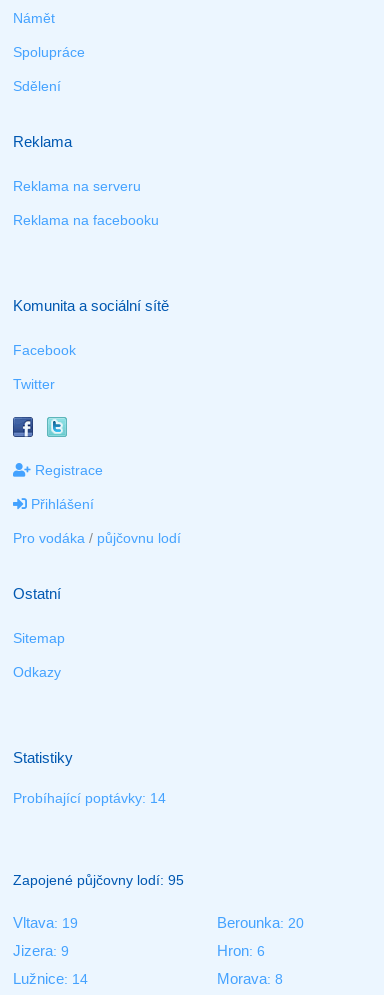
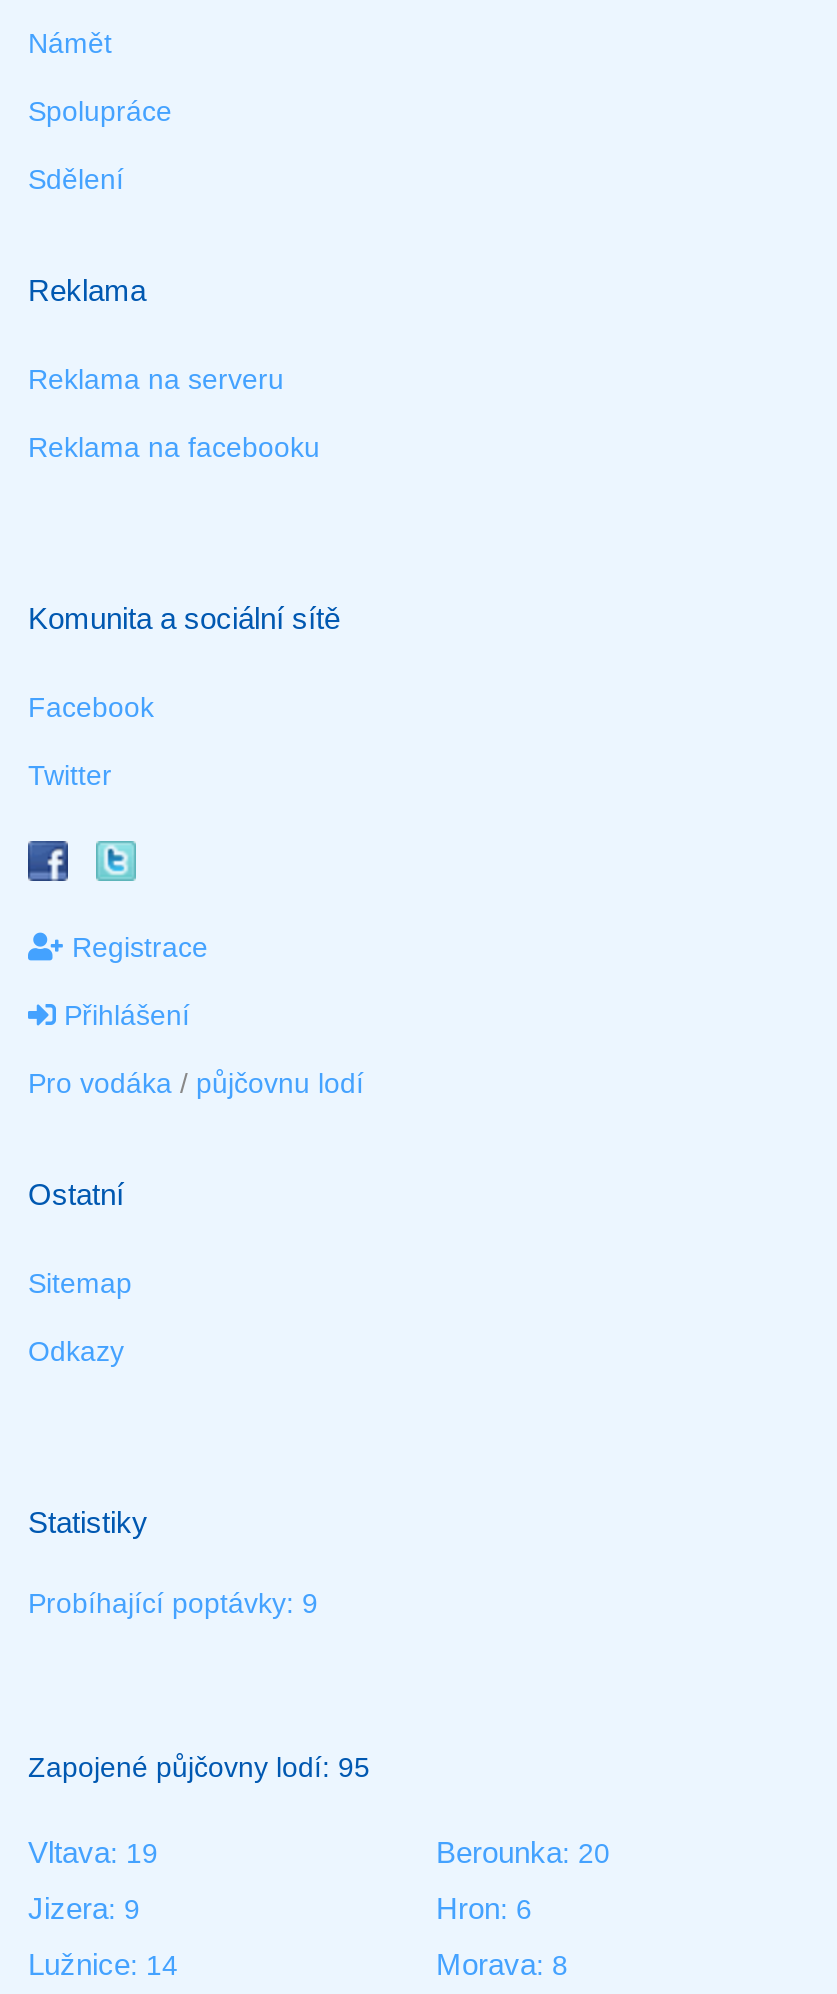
- Probíhající poptávky: 14
+ Probíhající poptávky: 9
